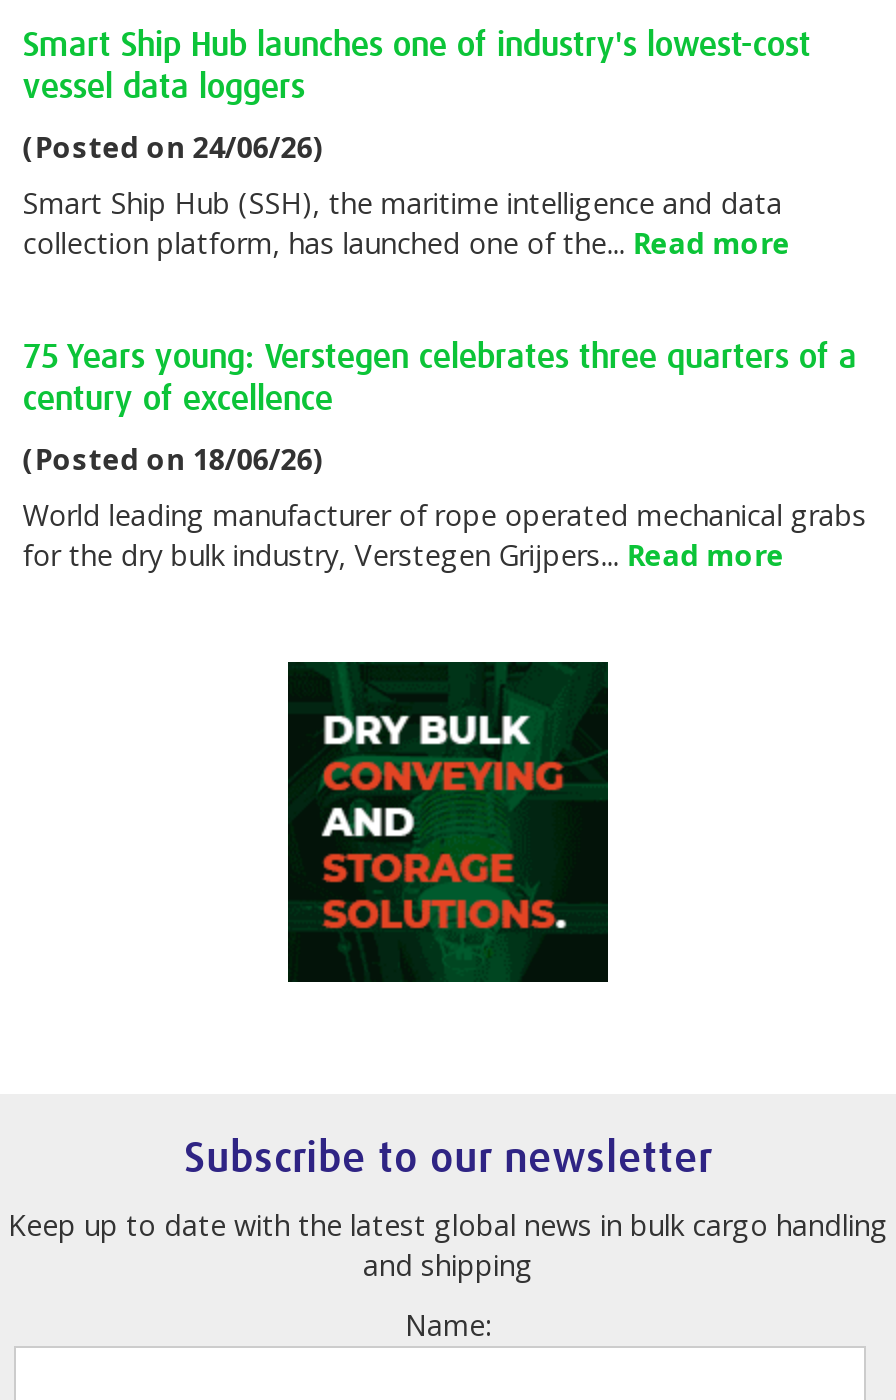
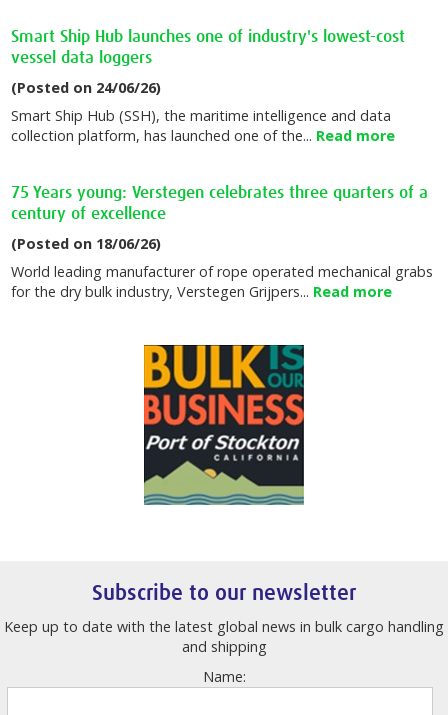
- [image]
+ [image]
